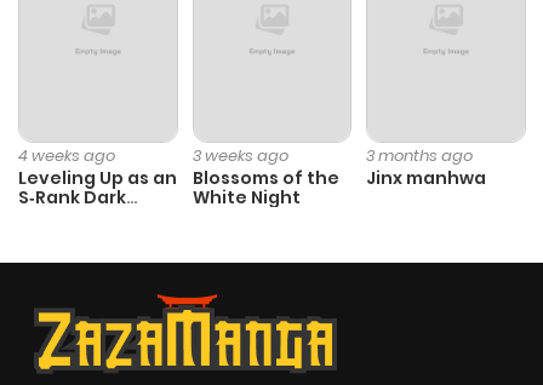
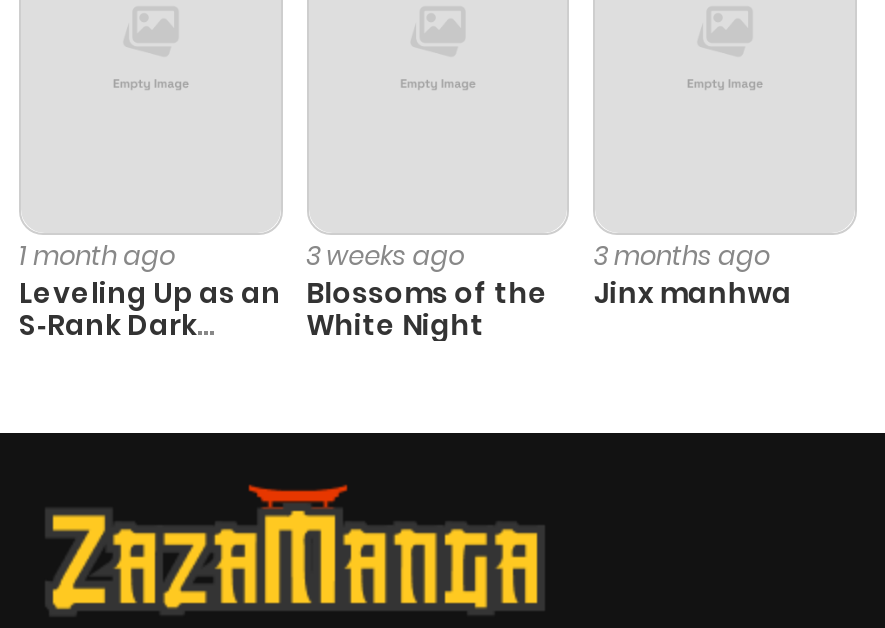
- 4 weeks ago
+ 1 month ago
